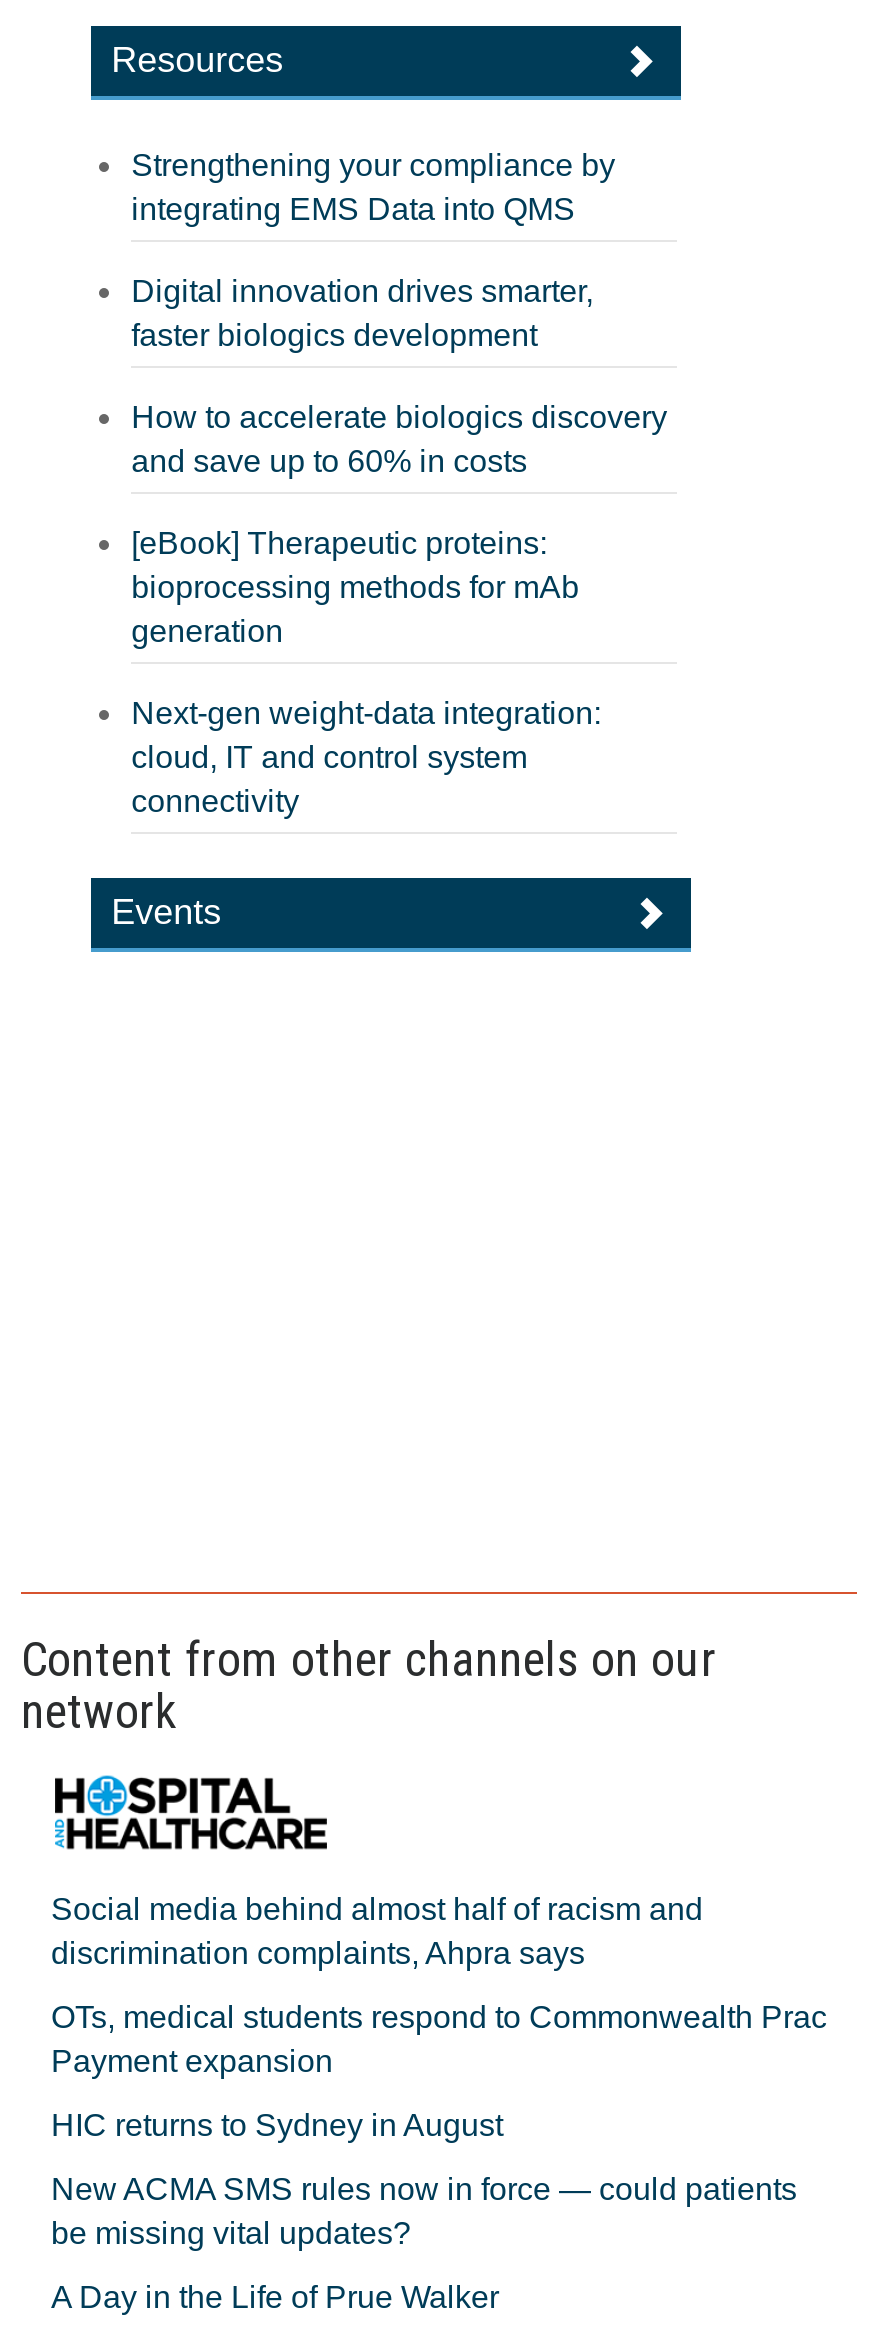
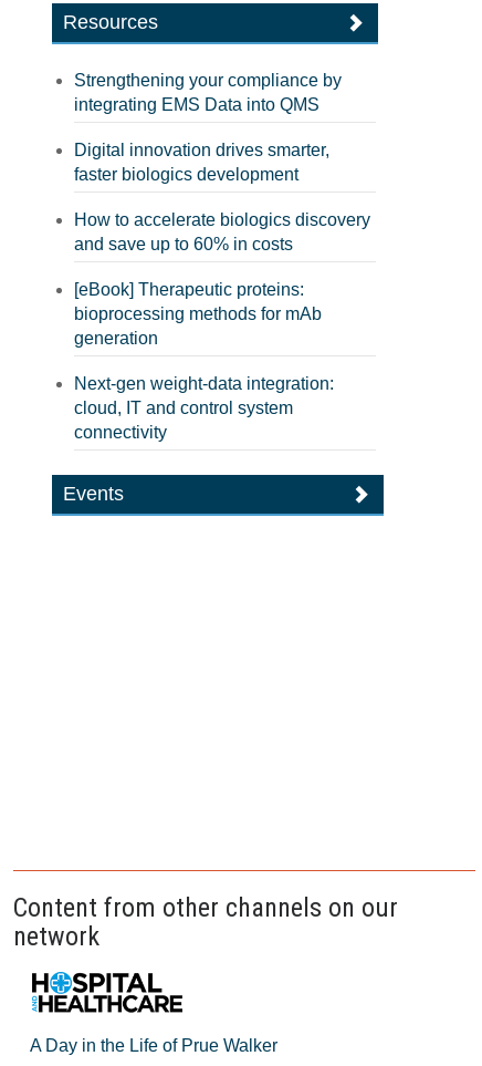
- Social media behind almost half of racism and
- discrimination complaints, Ahpra says
- OTs, medical students respond to Commonwealth Prac
- Payment expansion
- HIC returns to Sydney in August
- New ACMA SMS rules now in force — could patients
- be missing vital updates?
